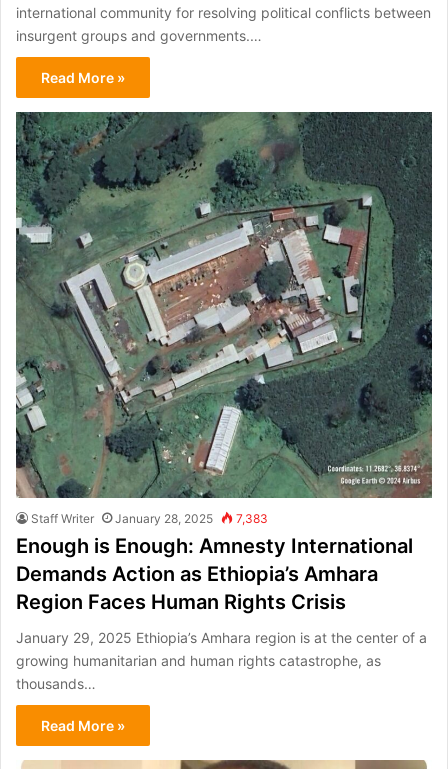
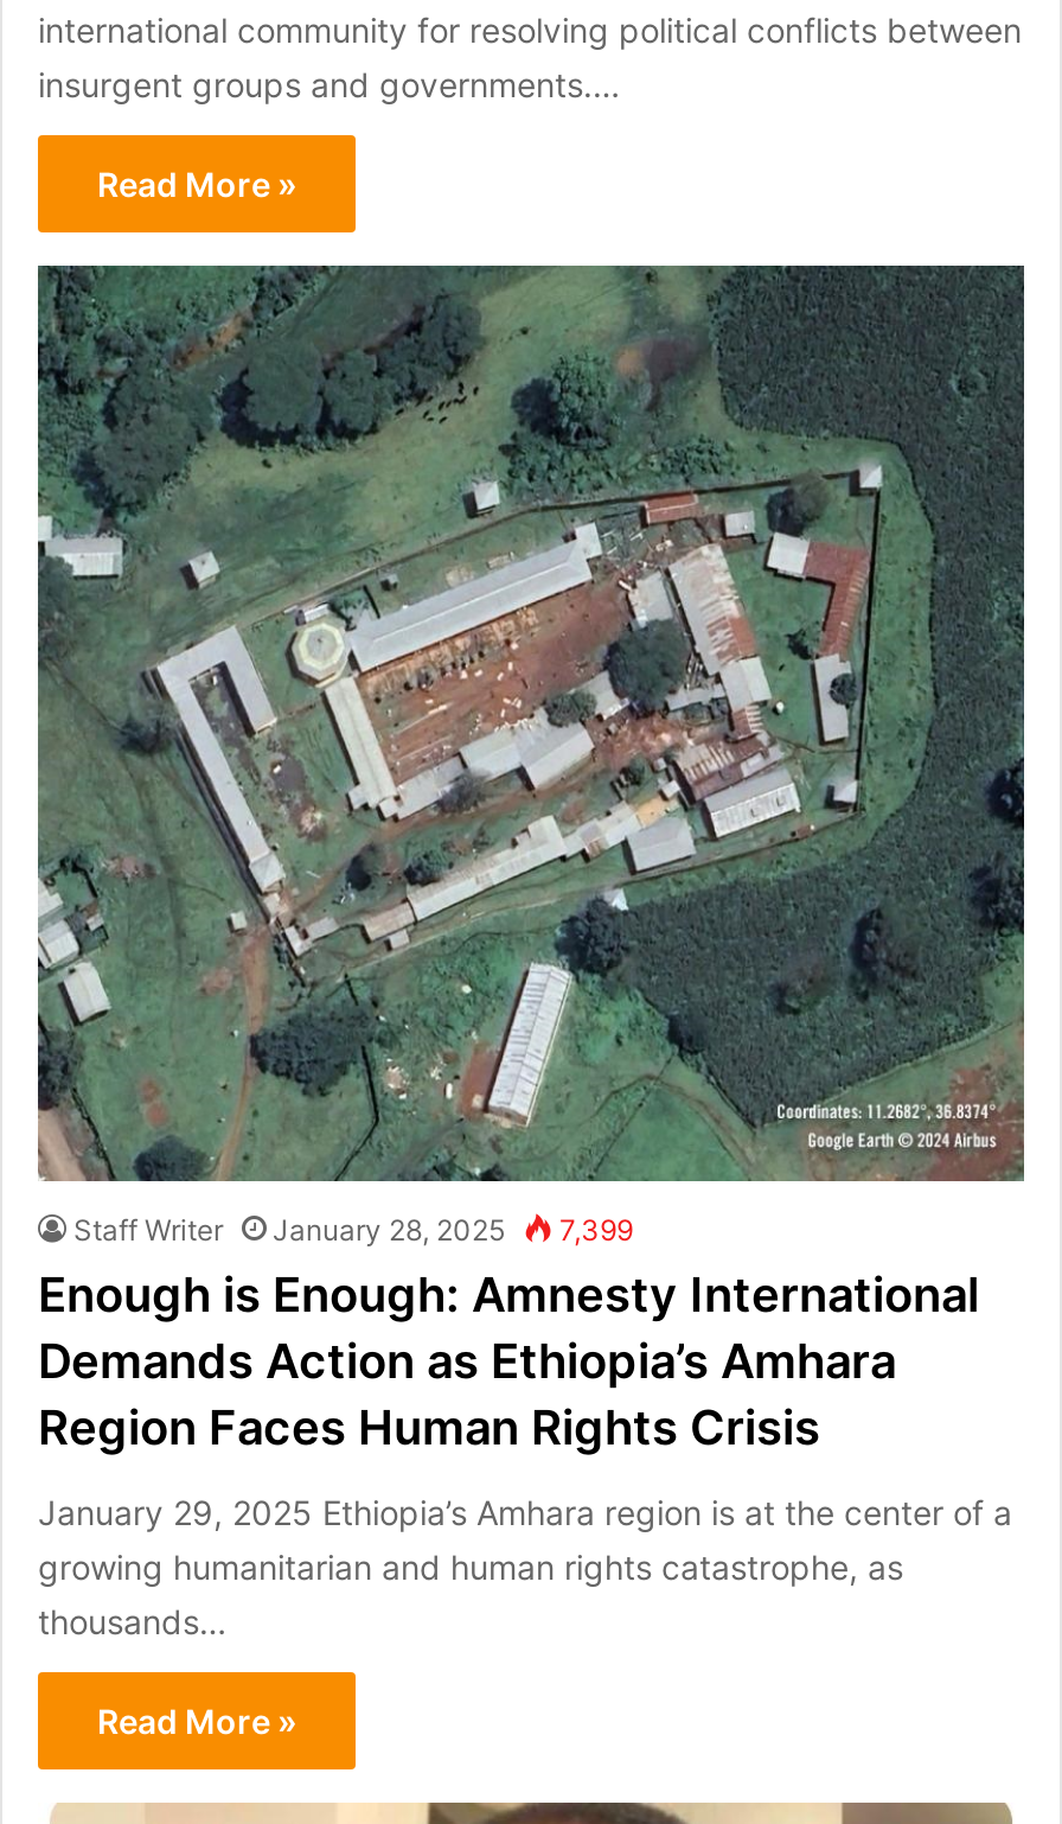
- Staff Writer January 28, 2025 7,383
+ Staff Writer January 28, 2025 7,399
